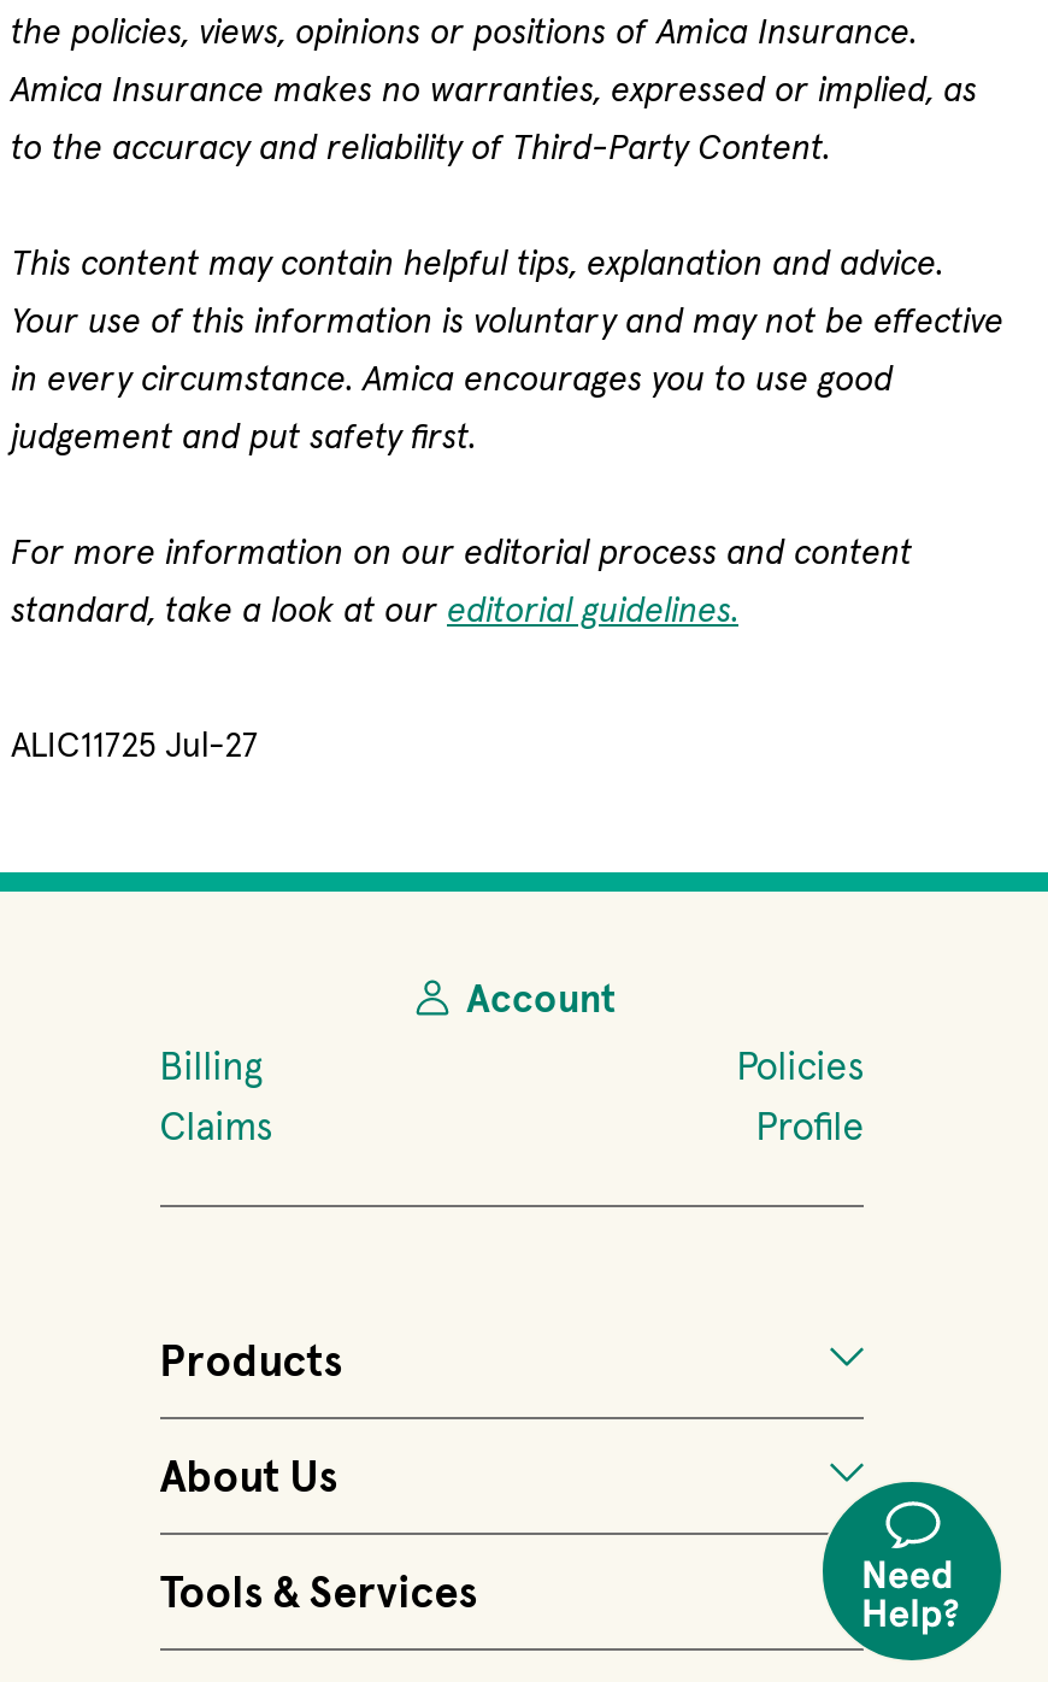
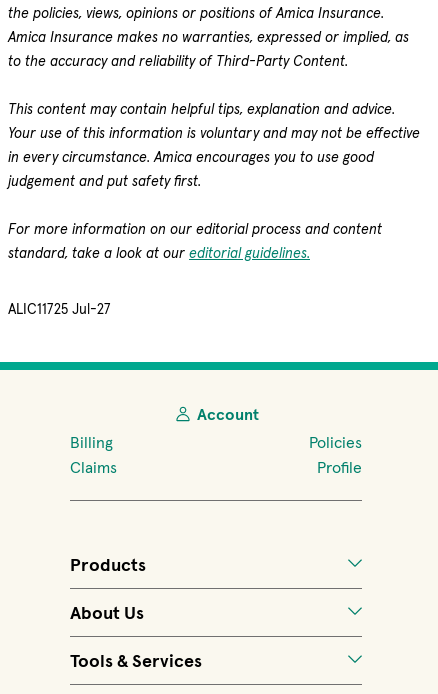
- [image]
